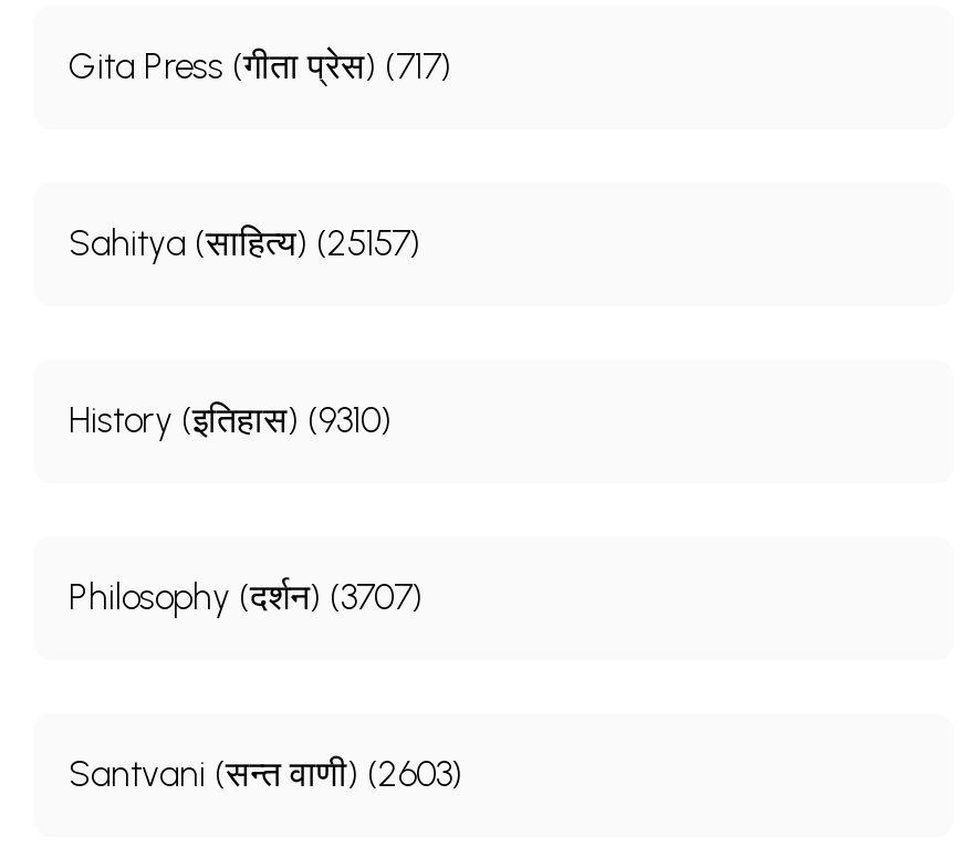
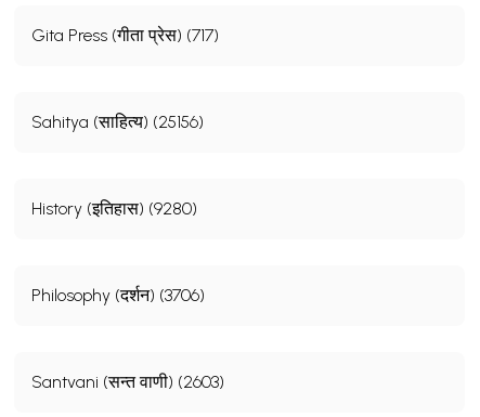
- Sahitya (साहित्य) (25157)
+ Sahitya (साहित्य) (25156)

- History (इतिहास) (9310)
+ History (इतिहास) (9280)

- Philosophy (दर्शन) (3707)
+ Philosophy (दर्शन) (3706)
